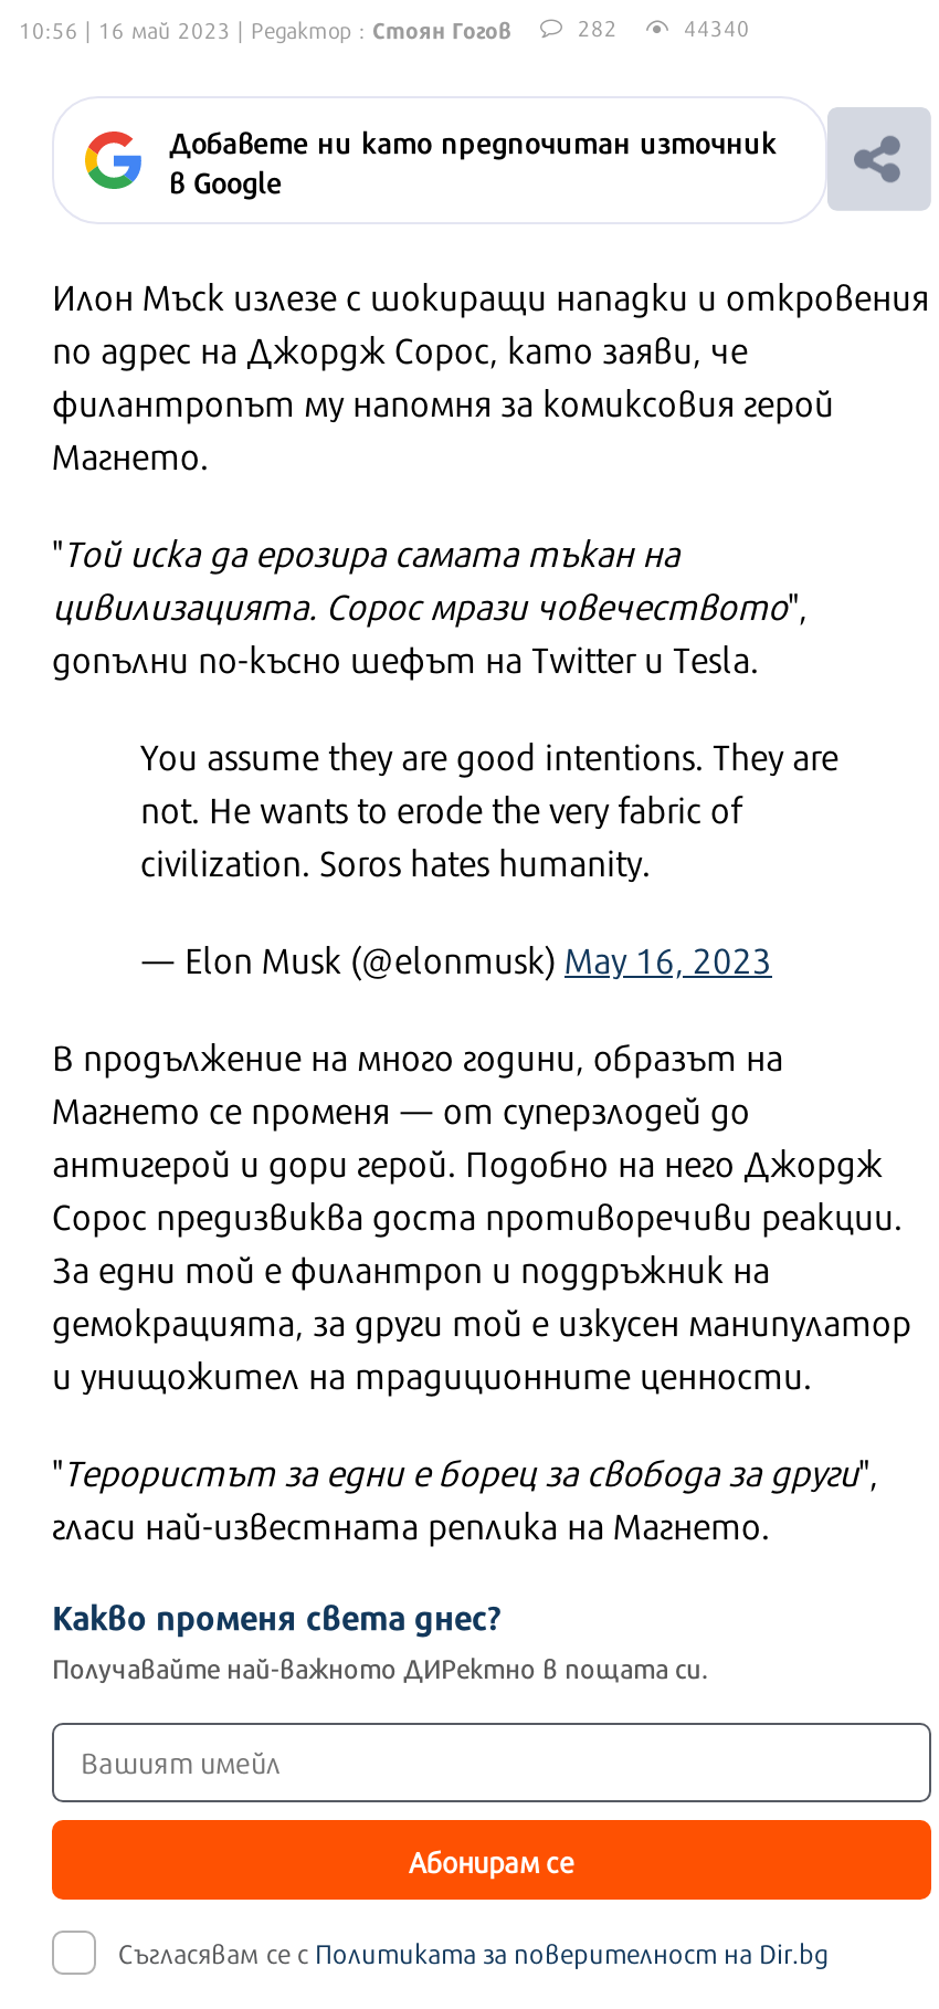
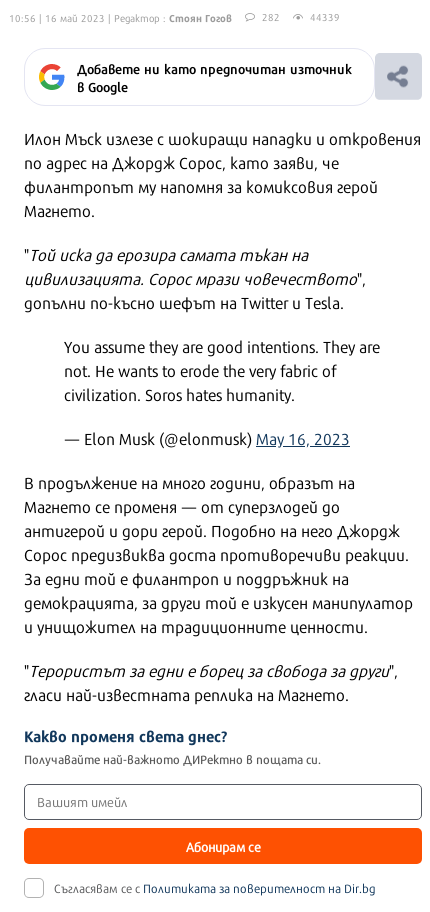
- 44340
+ 44339
